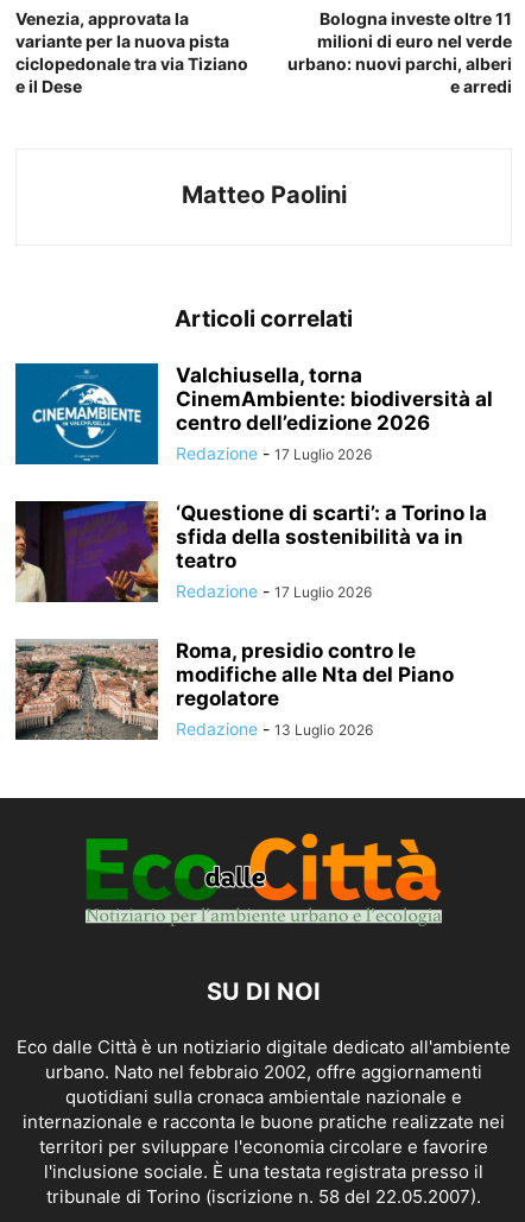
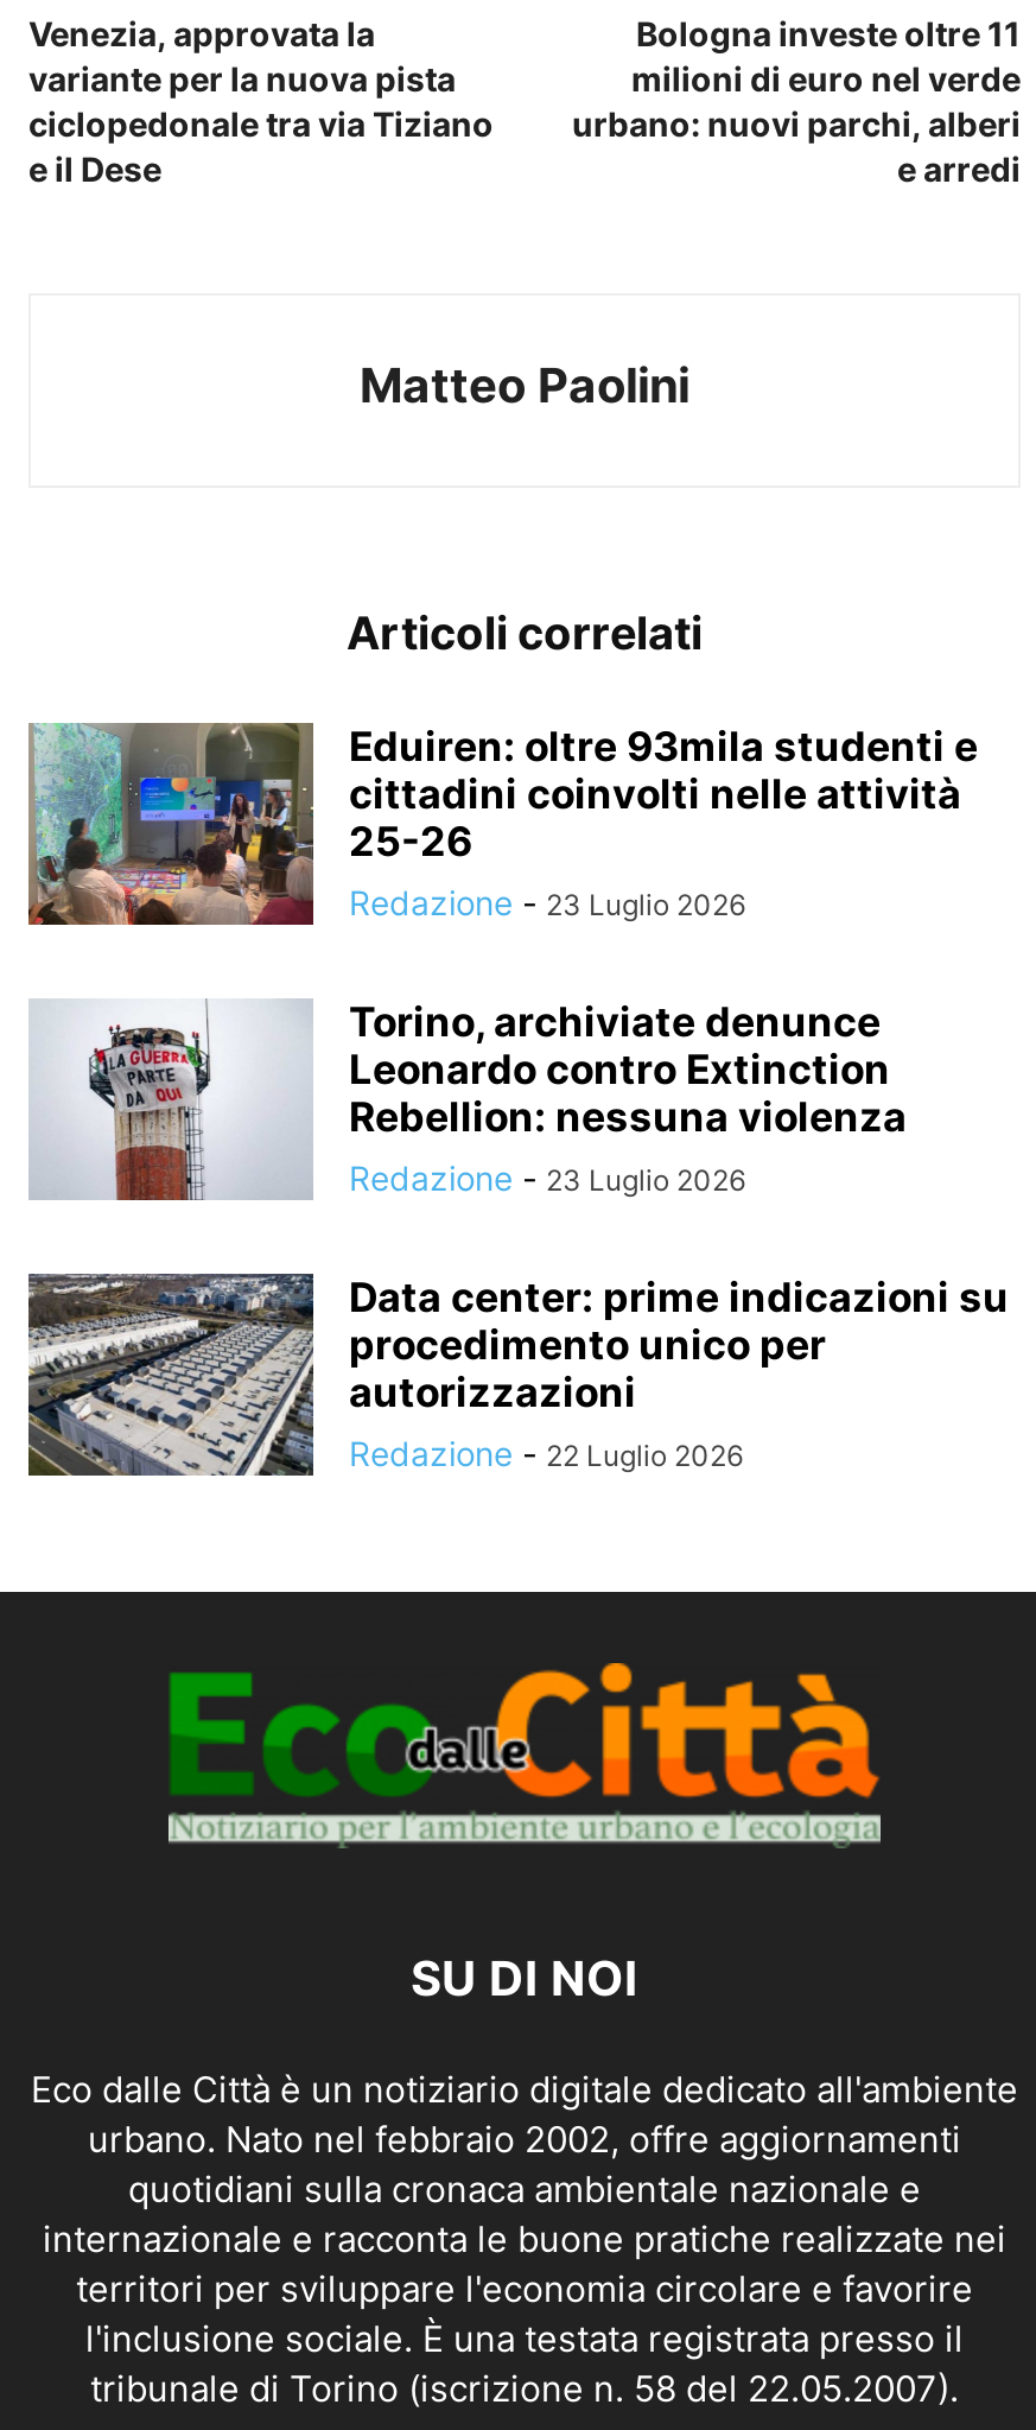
- [image]
- Valchiusella, torna
- CinemAmbiente: biodiversità al
- centro dell’edizione 2026
- Redazione - 17 Luglio 2026
+ [image]
+ Eduiren: oltre 93mila studenti e
+ cittadini coinvolti nelle attività
+ 25-26
+ Redazione - 23 Luglio 2026

- [image]
- ‘Questione di scarti’: a Torino la
- sfida della sostenibilità va in
- teatro
- Redazione - 17 Luglio 2026
+ [image]
+ Torino, archiviate denunce
+ Leonardo contro Extinction
+ Rebellion: nessuna violenza
+ Redazione - 23 Luglio 2026

- [image]
- Roma, presidio contro le
- modifiche alle Nta del Piano
- regolatore
- Redazione - 13 Luglio 2026
+ [image]
+ Data center: prime indicazioni su
+ procedimento unico per
+ autorizzazioni
+ Redazione - 22 Luglio 2026
